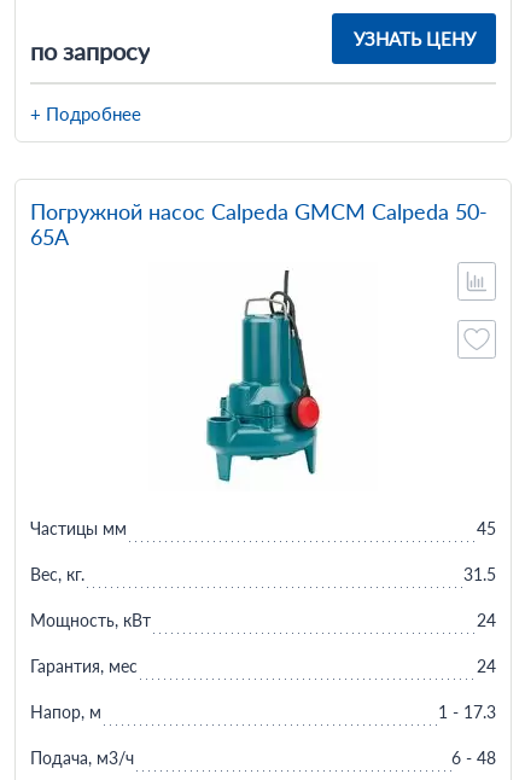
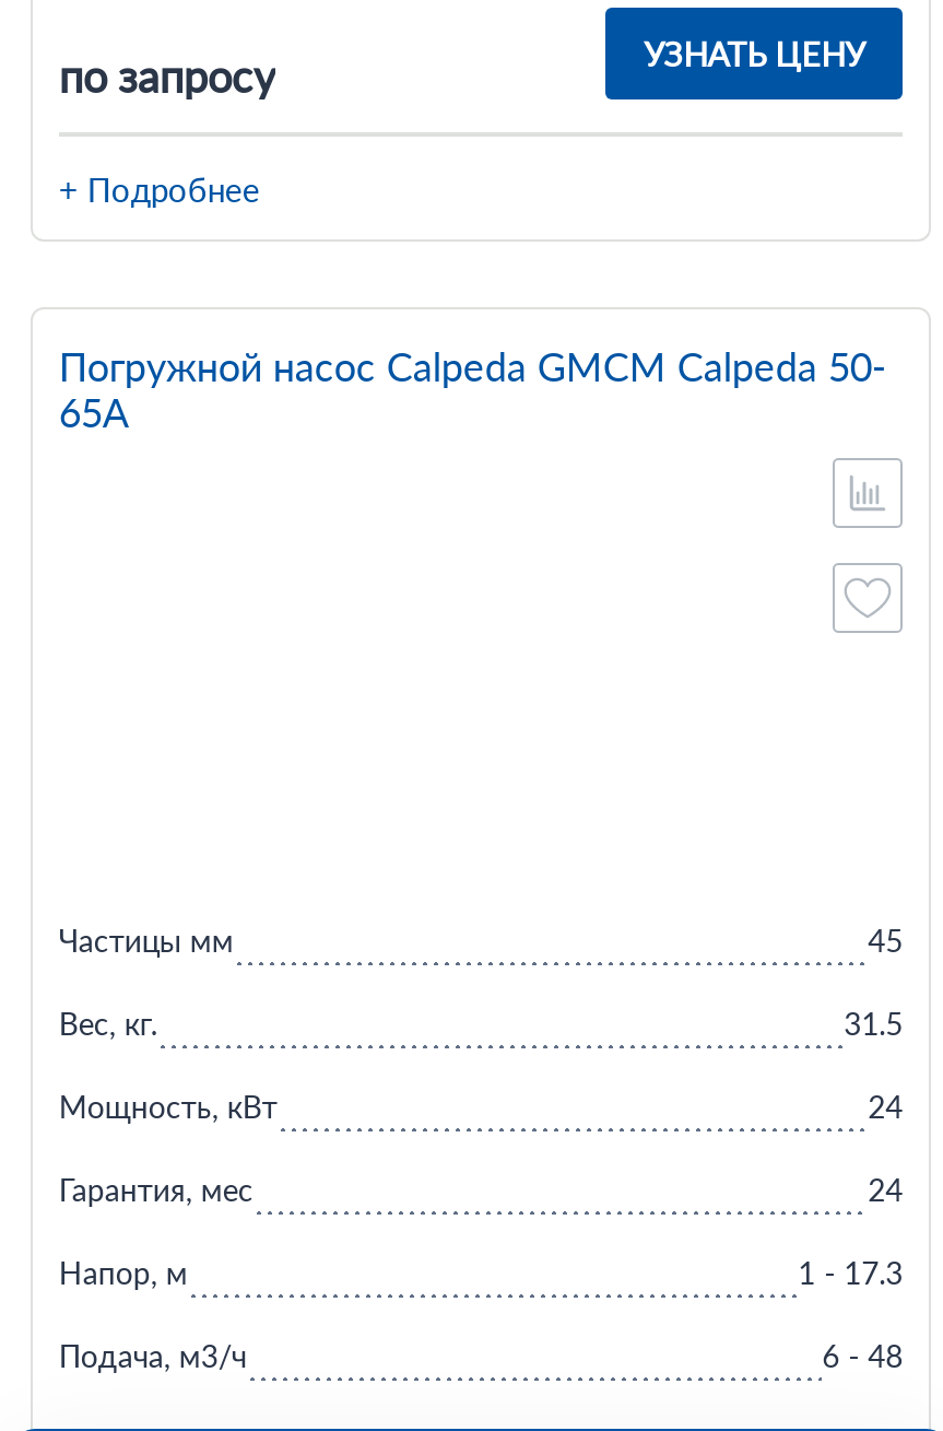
- [image]
